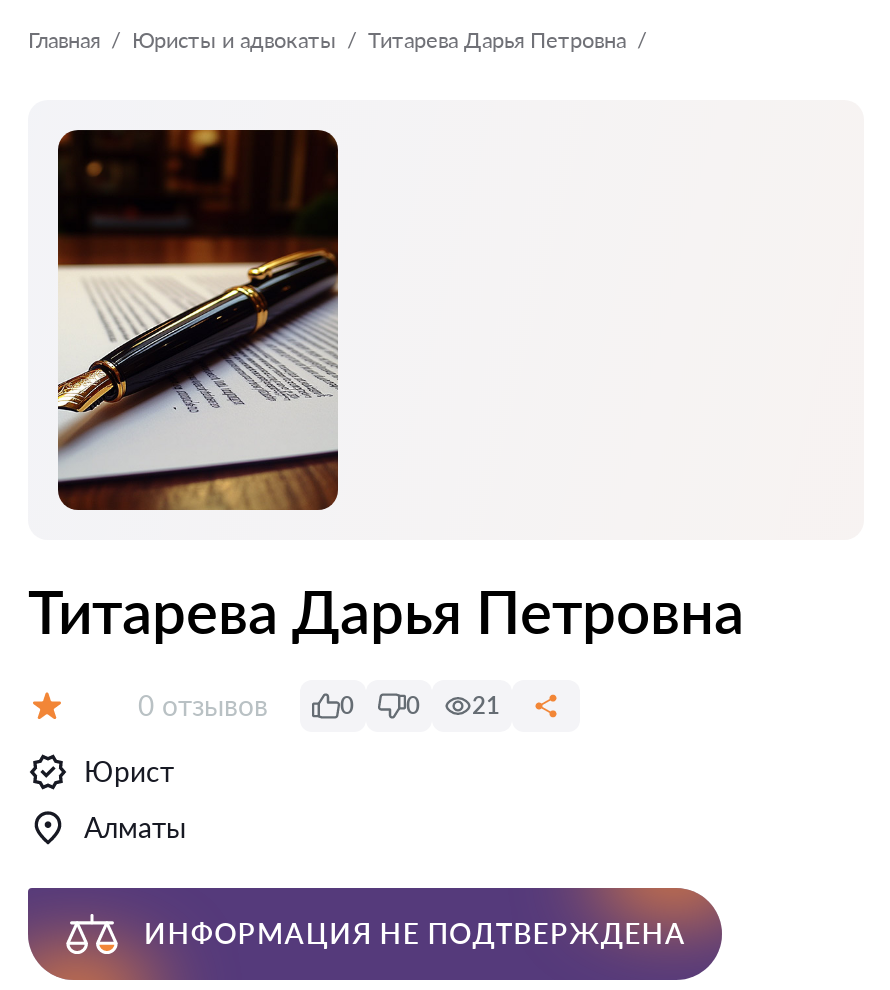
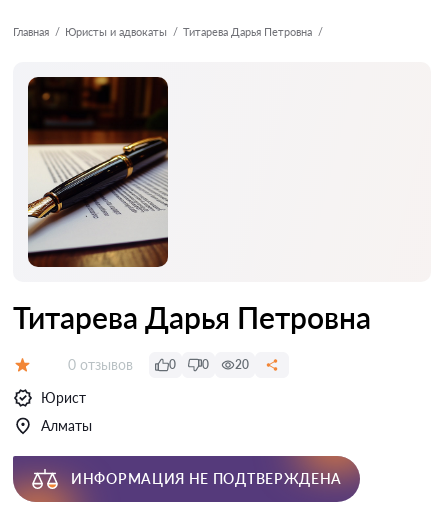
- 21
+ 20
